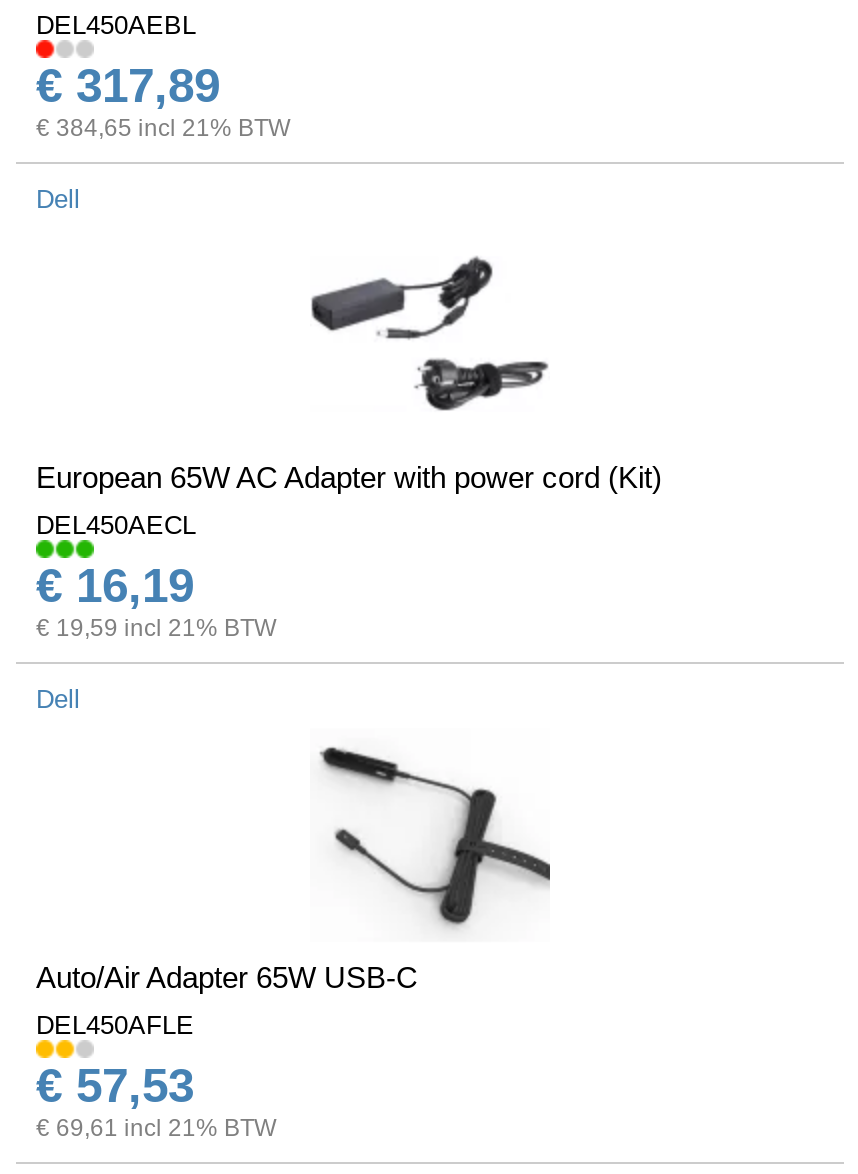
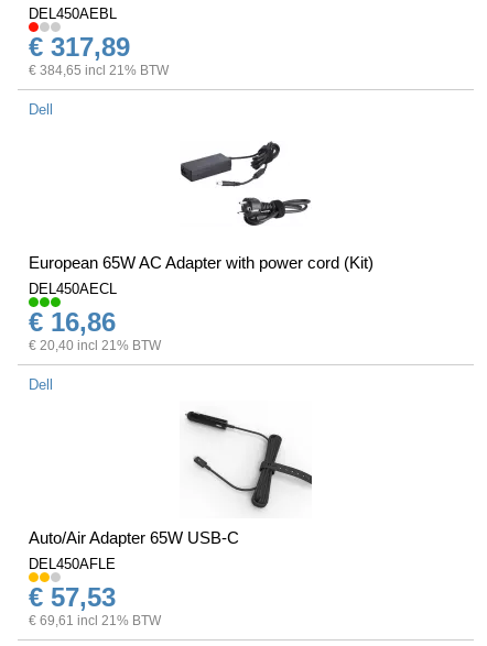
- € 16,19
+ € 16,86

- € 19,59 incl 21% BTW
+ € 20,40 incl 21% BTW
